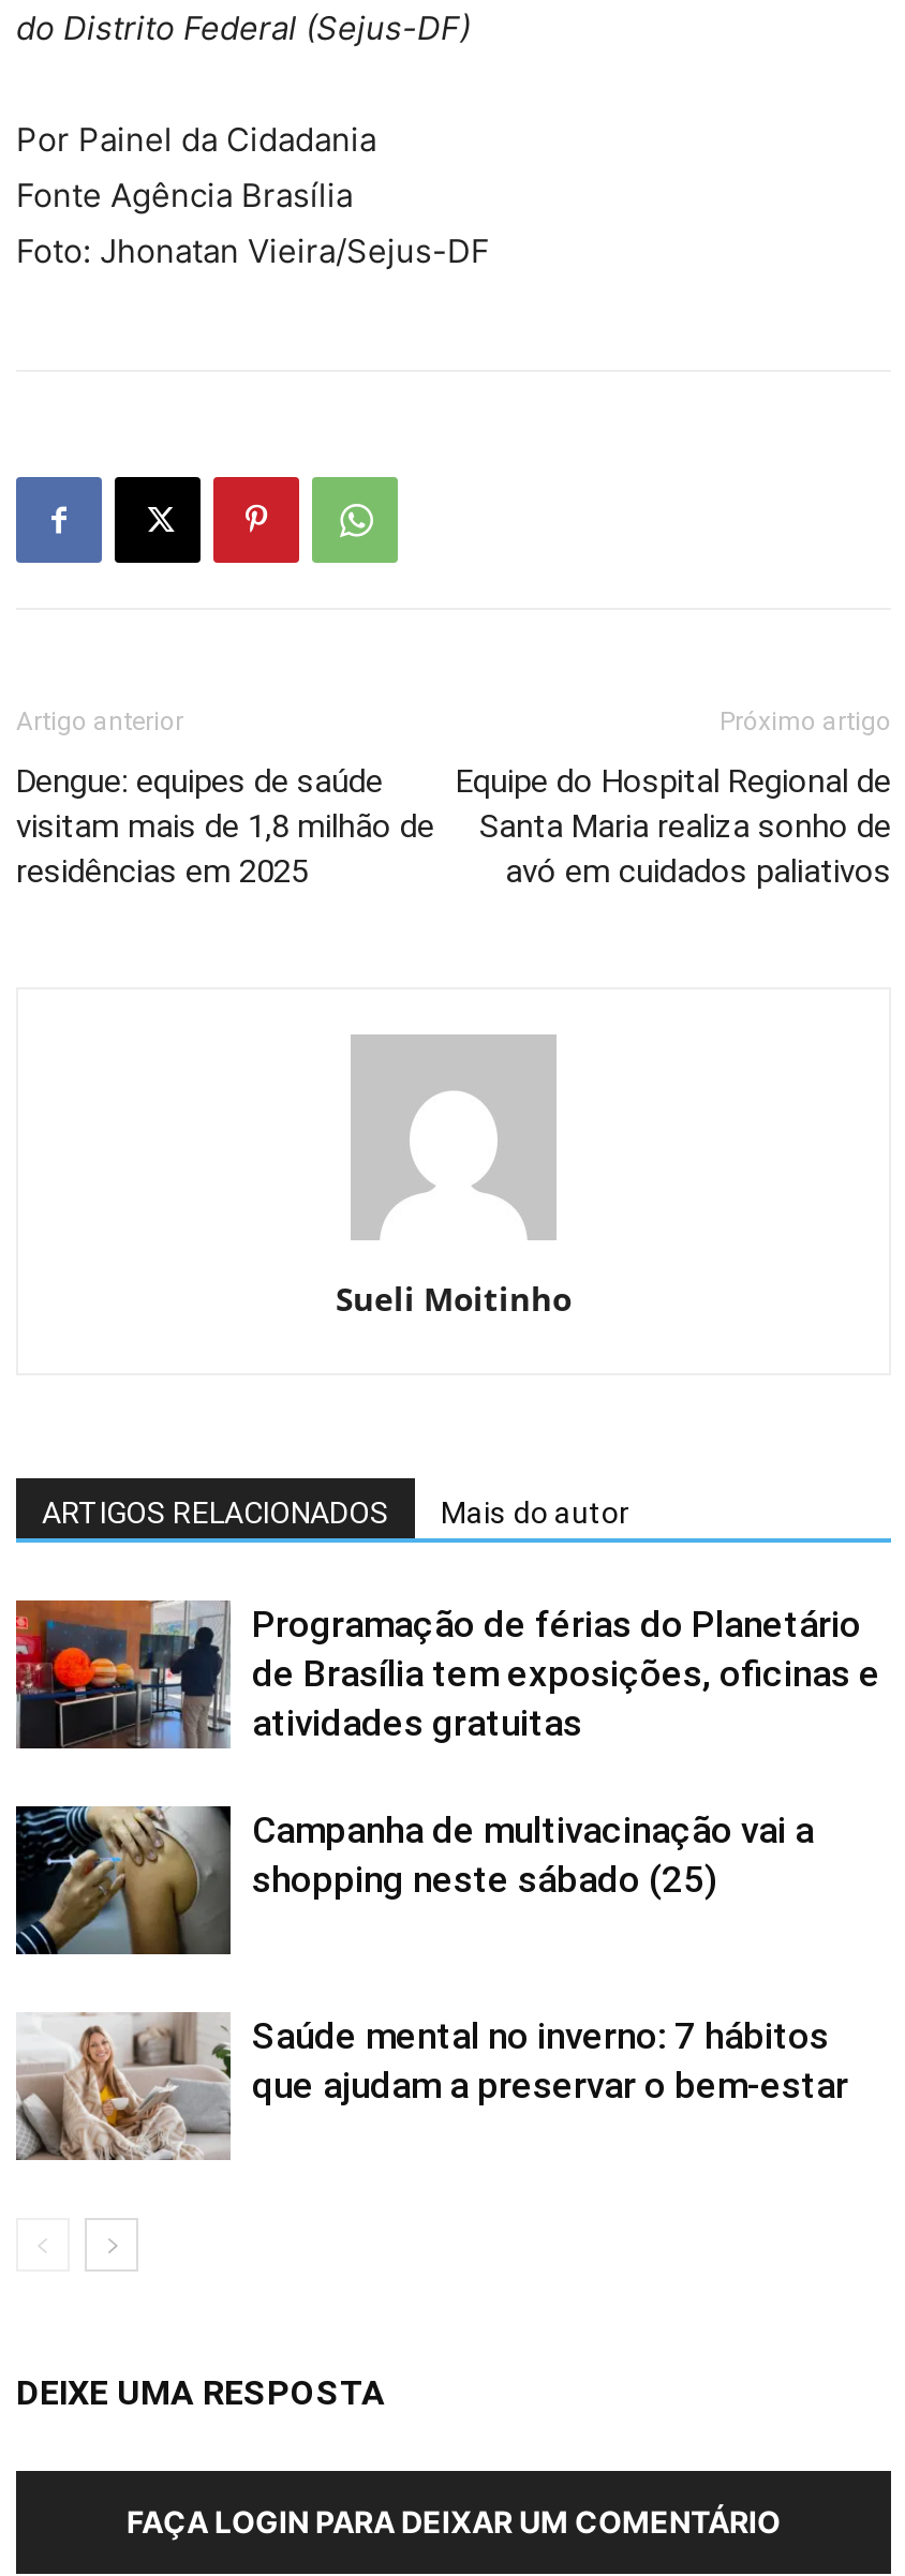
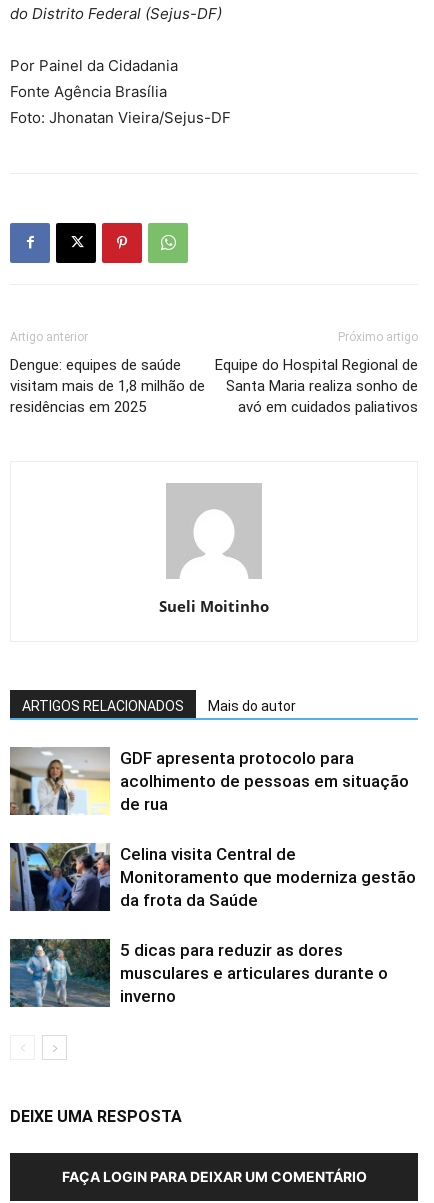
- [image]
- Programação de férias do Planetário
- de Brasília tem exposições, oficinas e
- atividades gratuitas
+ [image]
+ GDF apresenta protocolo para
+ acolhimento de pessoas em situação
+ de rua

- [image]
- Campanha de multivacinação vai a
- shopping neste sábado (25)
+ [image]
+ Celina visita Central de
+ Monitoramento que moderniza gestão
+ da frota da Saúde

- [image]
- Saúde mental no inverno: 7 hábitos
- que ajudam a preservar o bem-estar
+ [image]
+ 5 dicas para reduzir as dores
+ musculares e articulares durante o
+ inverno
